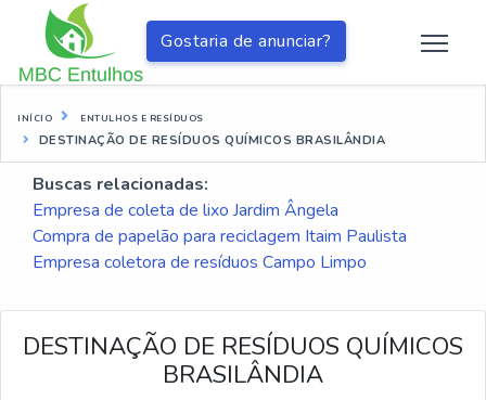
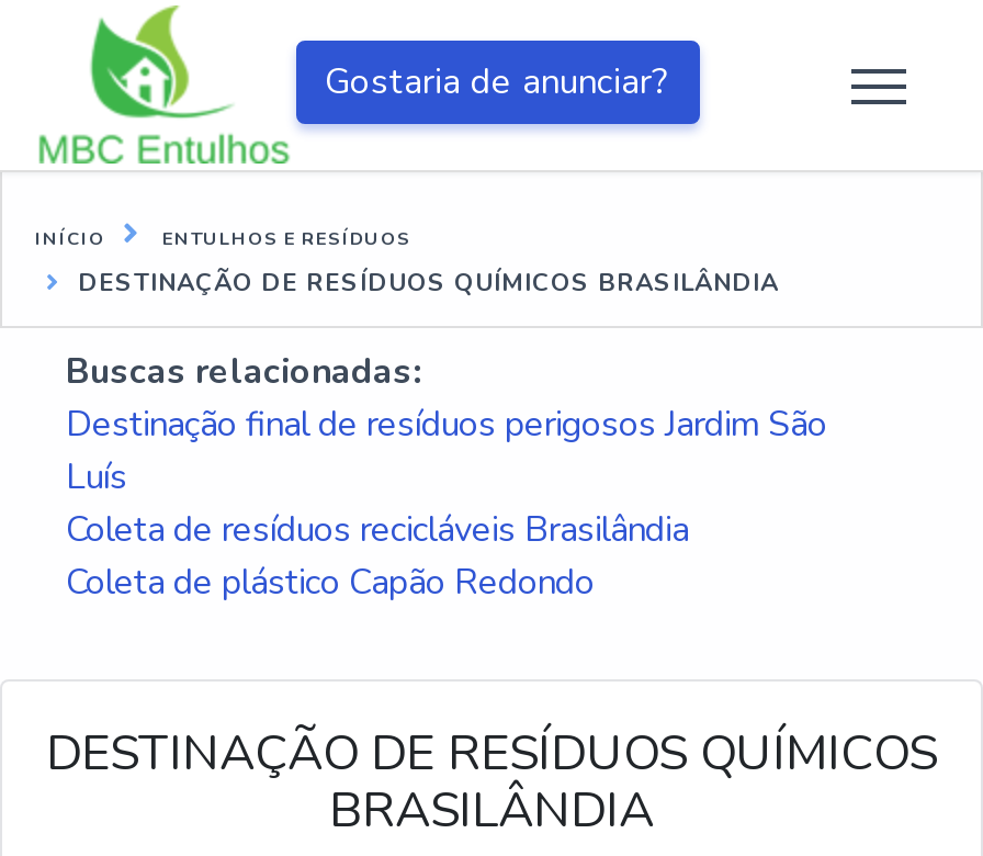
- Empresa de coleta de lixo Jardim Ângela
- Compra de papelão para reciclagem Itaim Paulista
- Empresa coletora de resíduos Campo Limpo
+ Destinação final de resíduos perigosos Jardim São
+ Luís
+ Coleta de resíduos recicláveis Brasilândia
+ Coleta de plástico Capão Redondo
